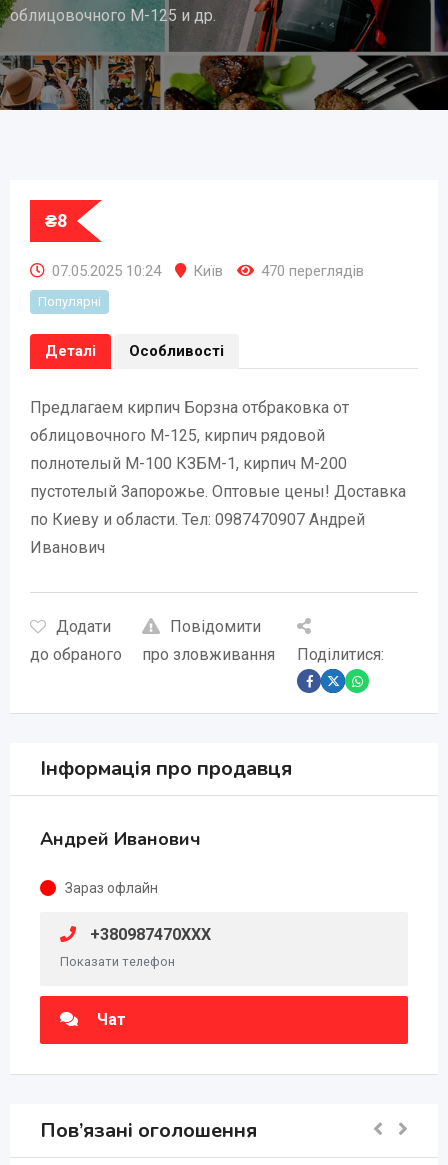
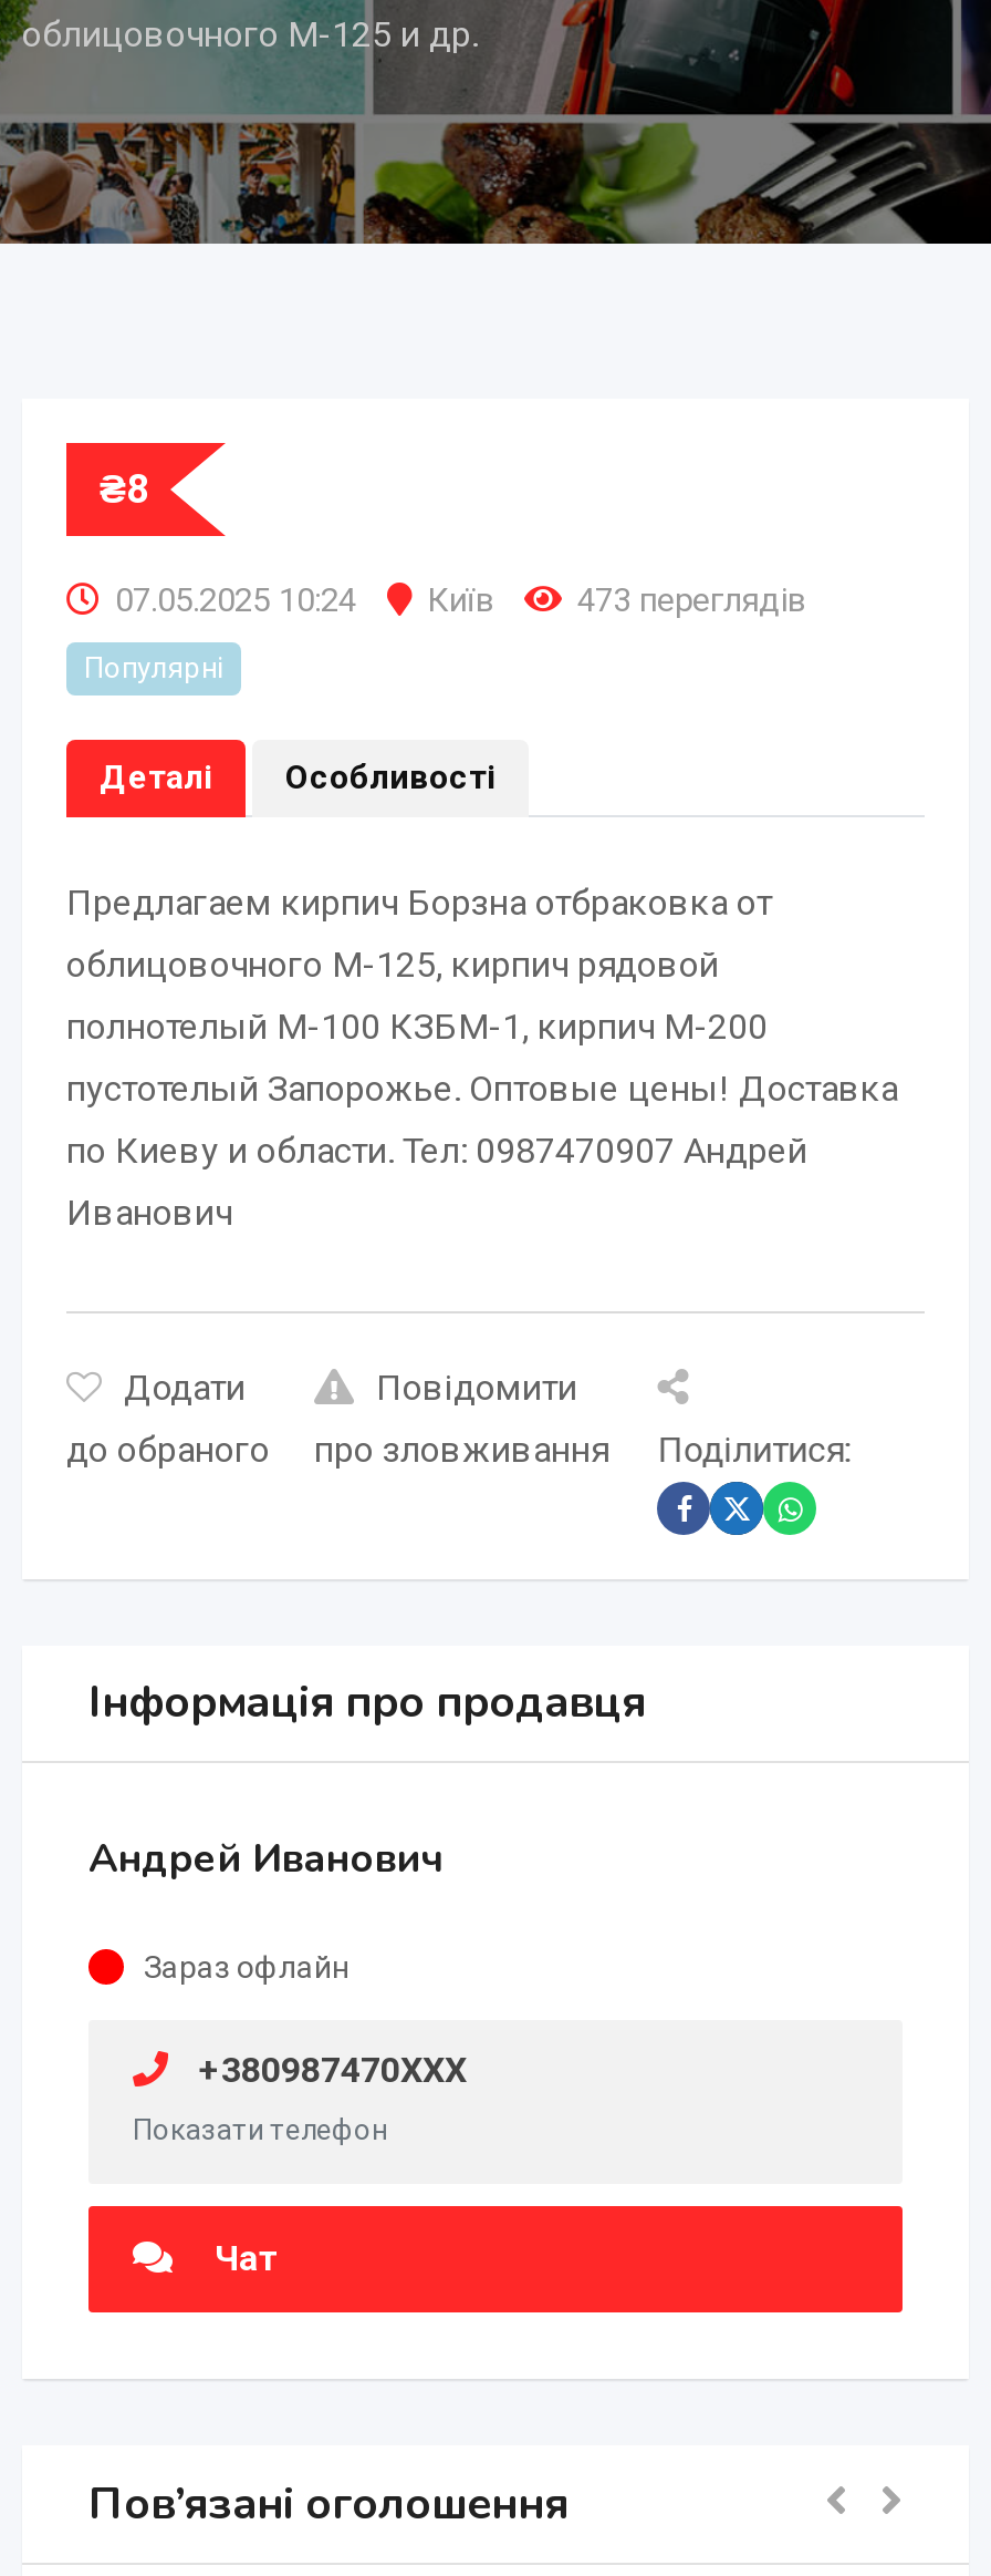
- 470 переглядів
+ 473 переглядів
